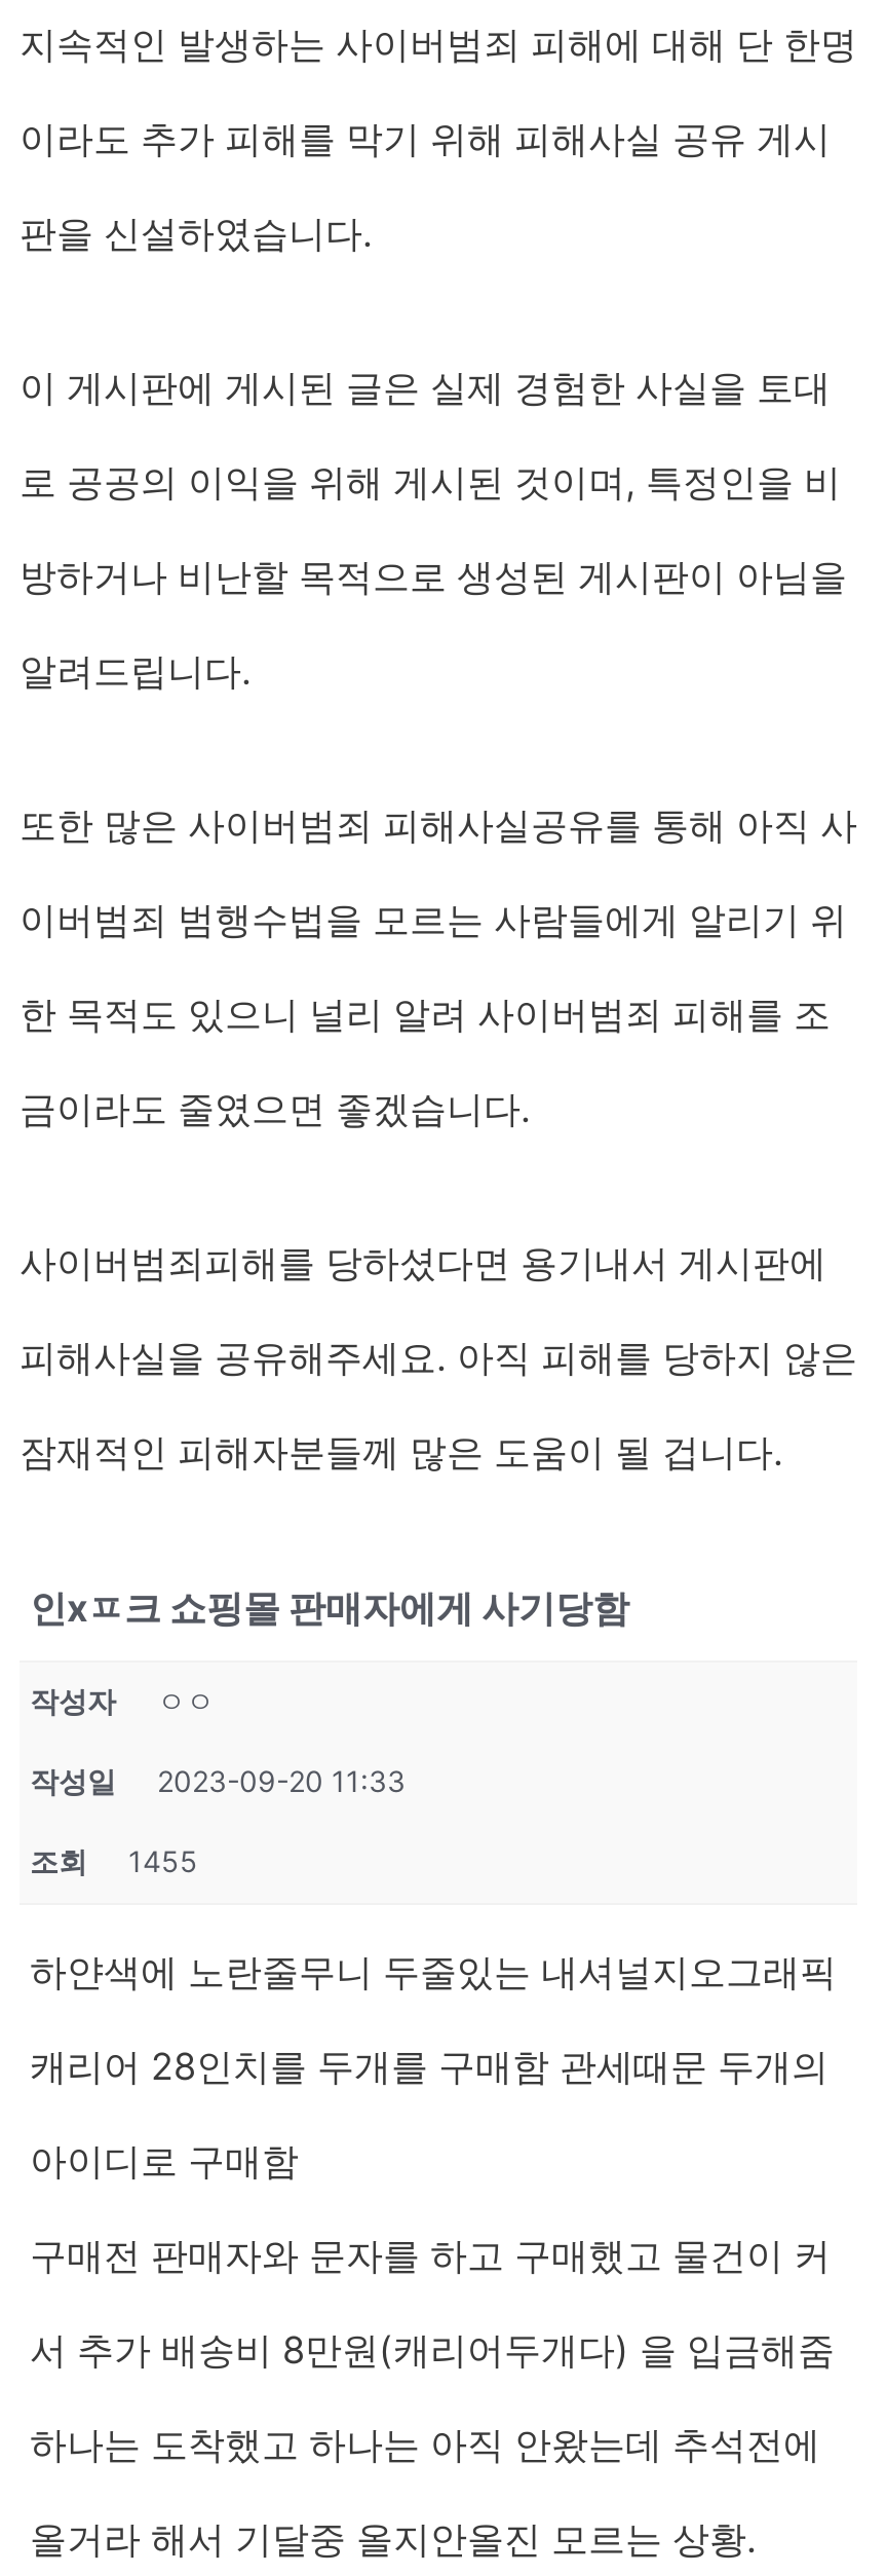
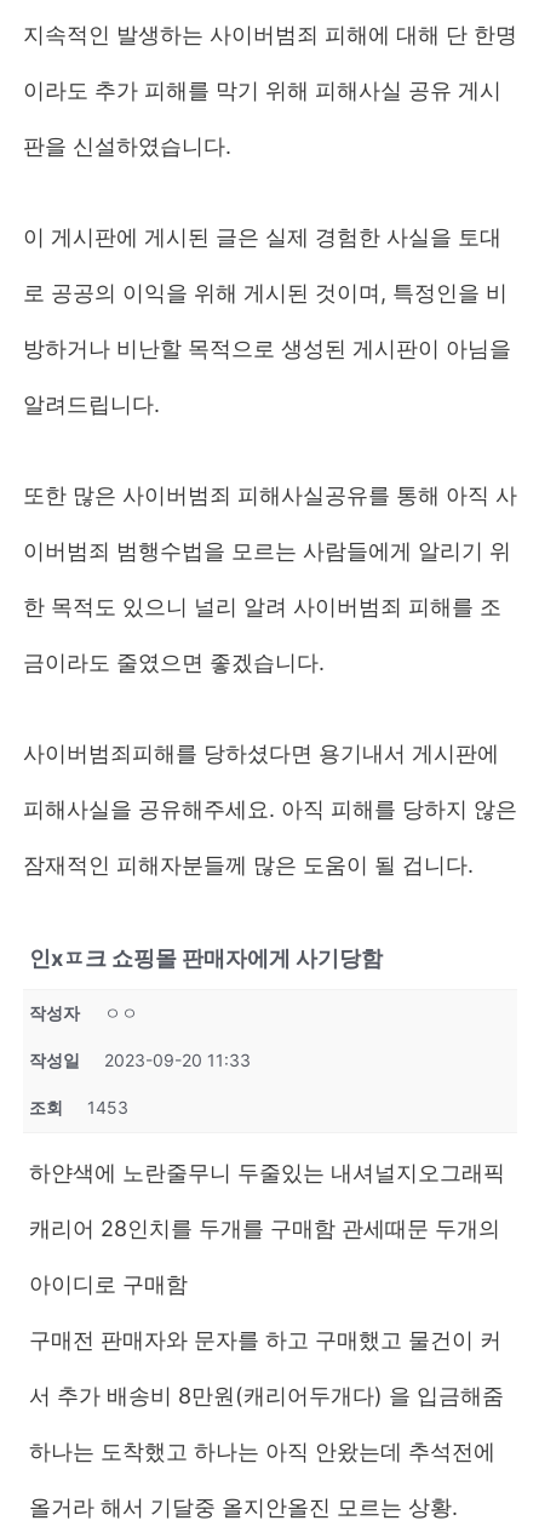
- 조회 1455
+ 조회 1453
